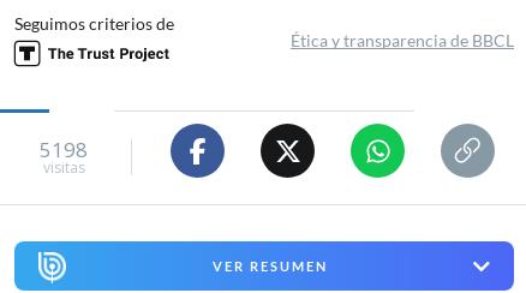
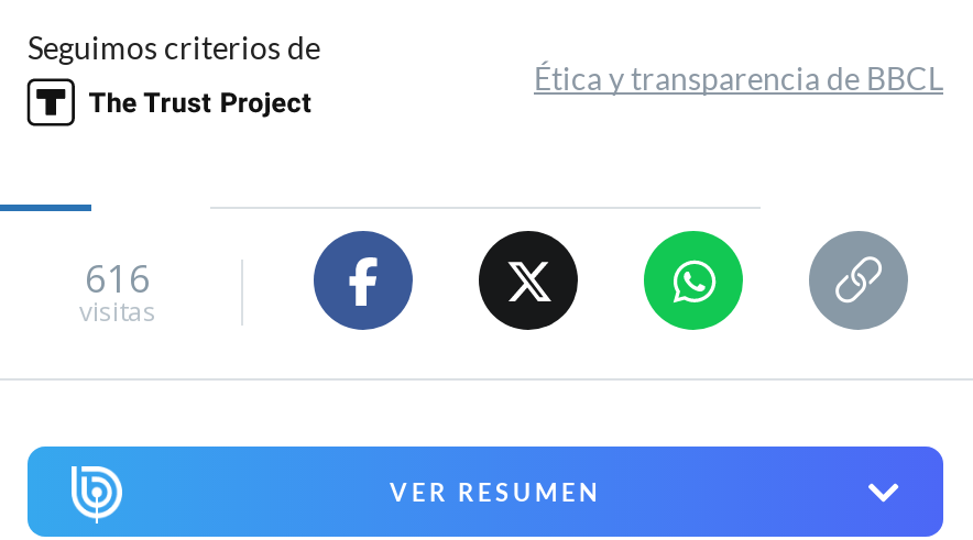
- 5198
+ 616
